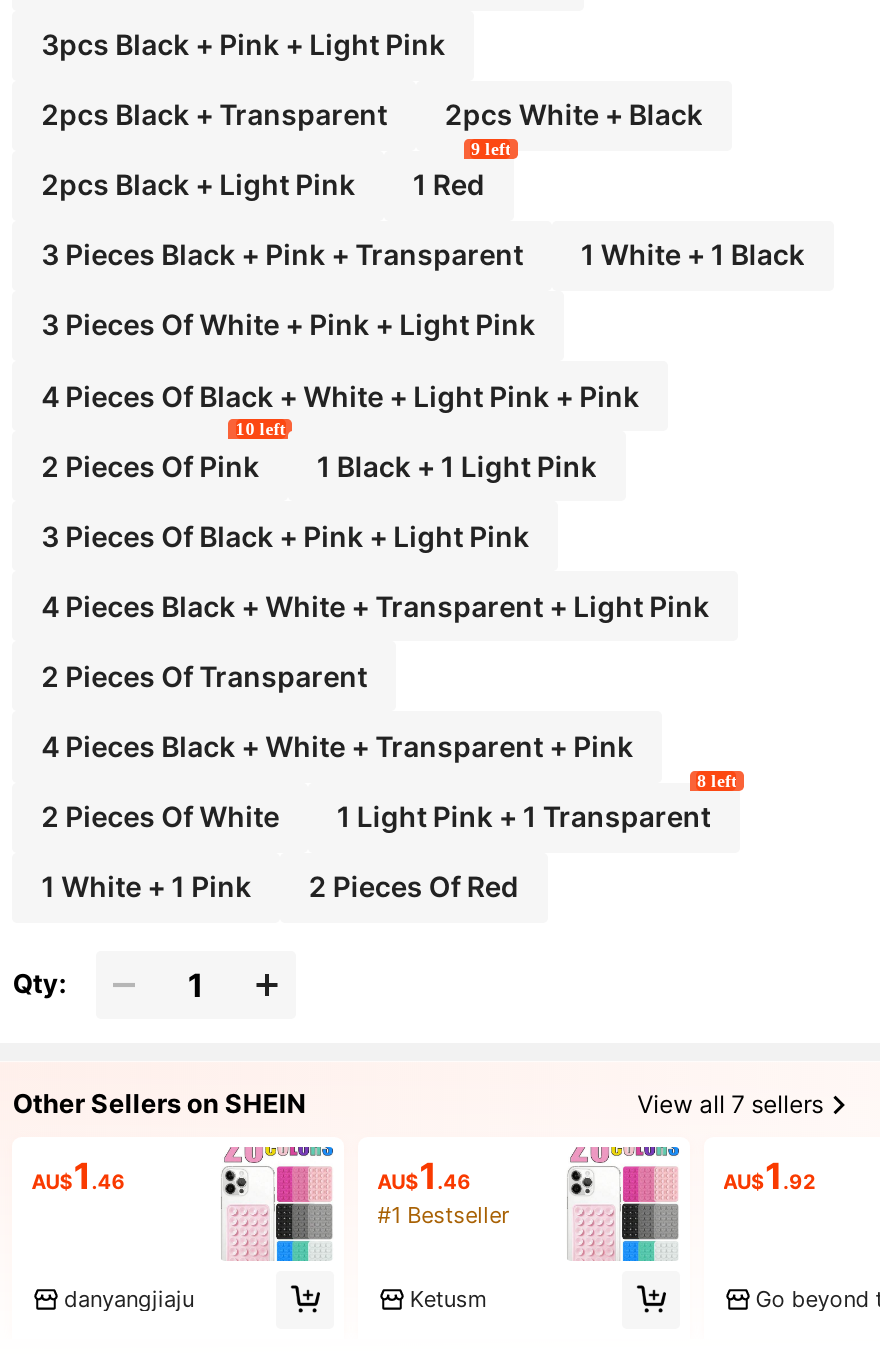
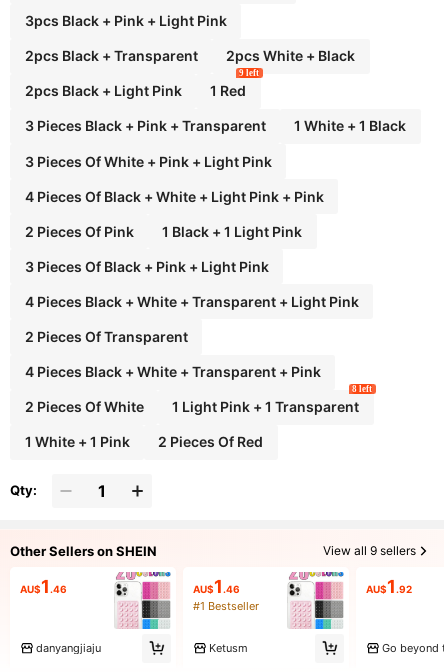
- 10 left

- View all 7 sellers
+ View all 9 sellers
